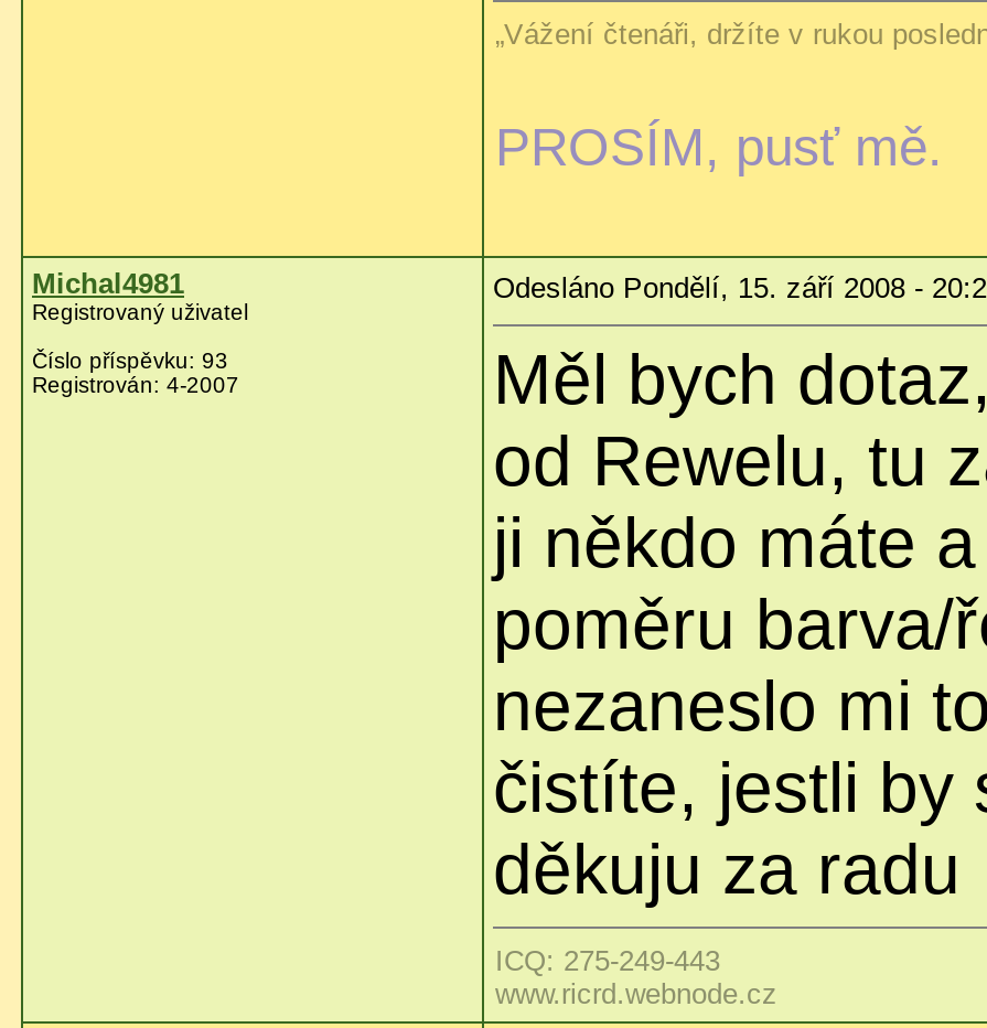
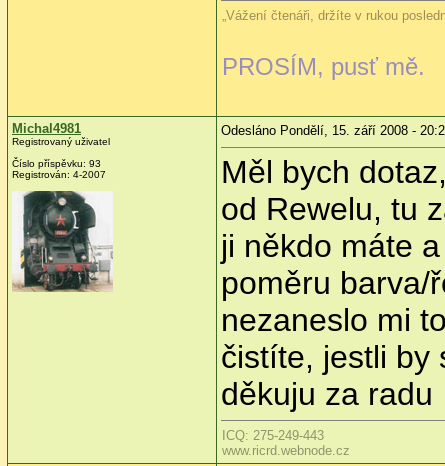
+ [image]
